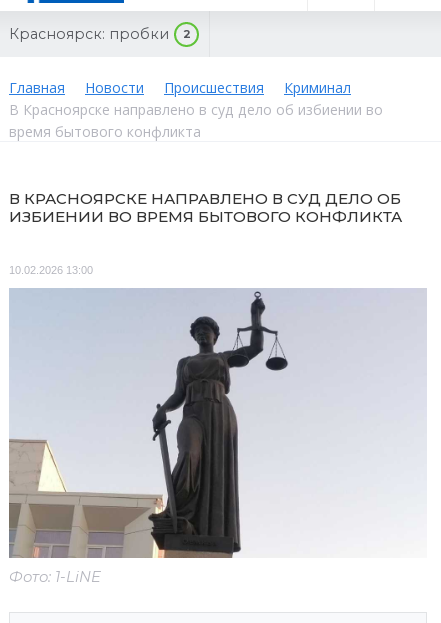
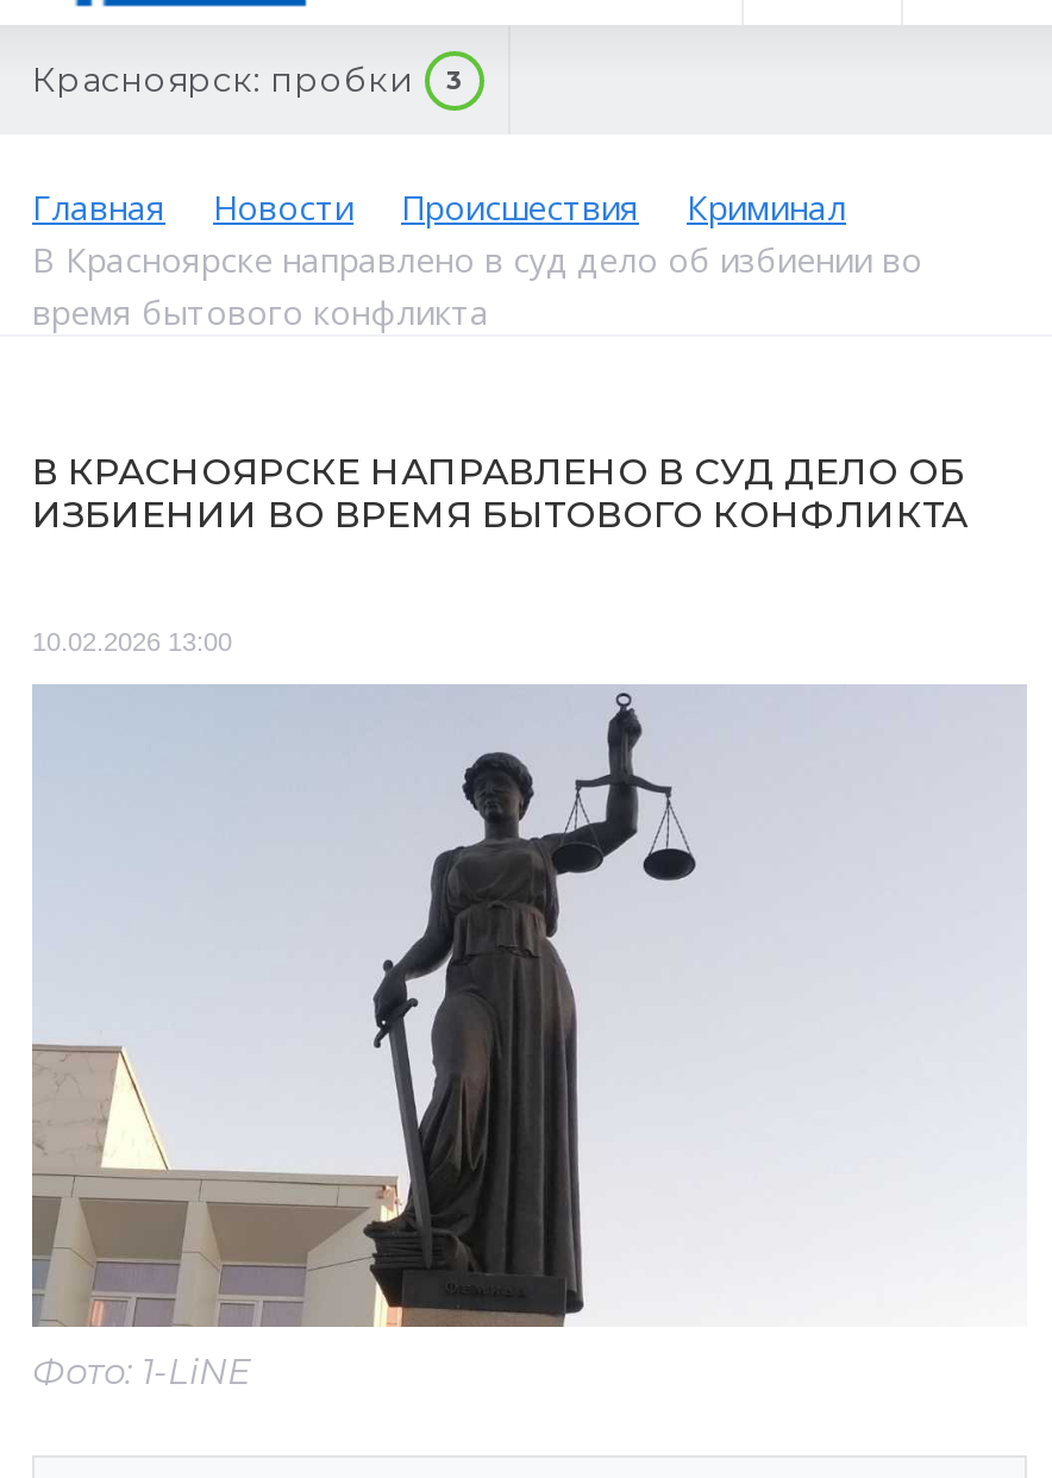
- Красноярск: пробки 2
+ Красноярск: пробки 3
